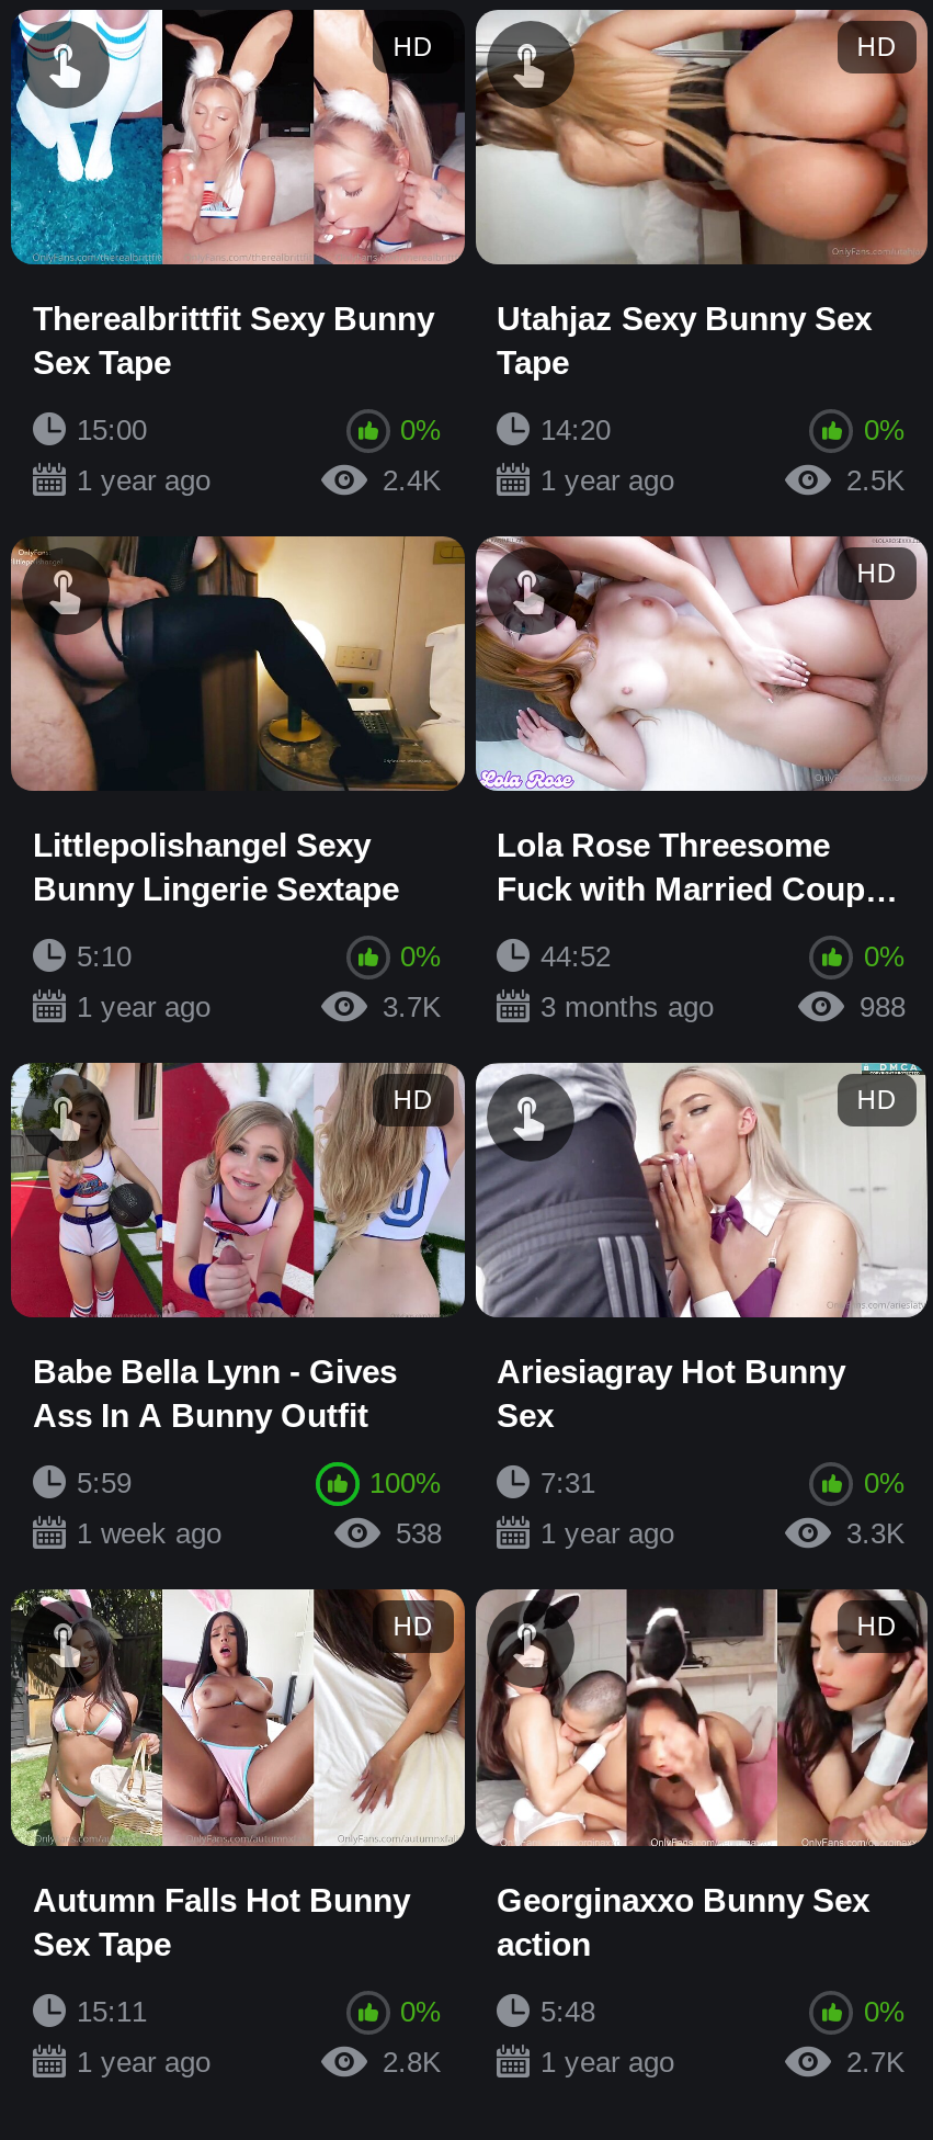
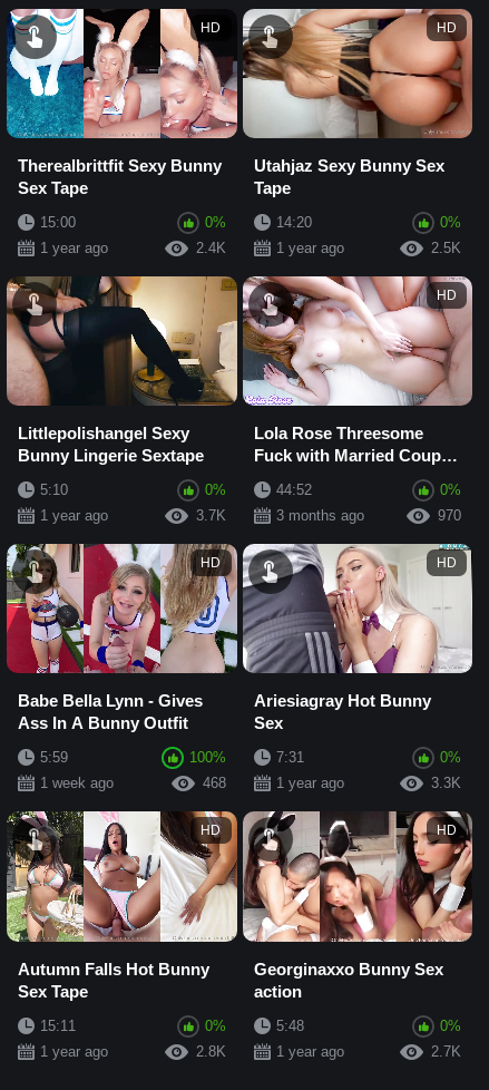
- 988
+ 970

- 538
+ 468
